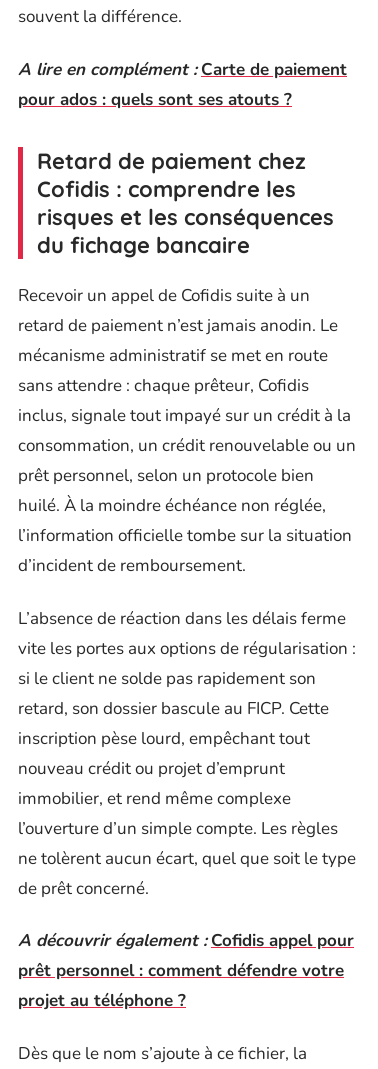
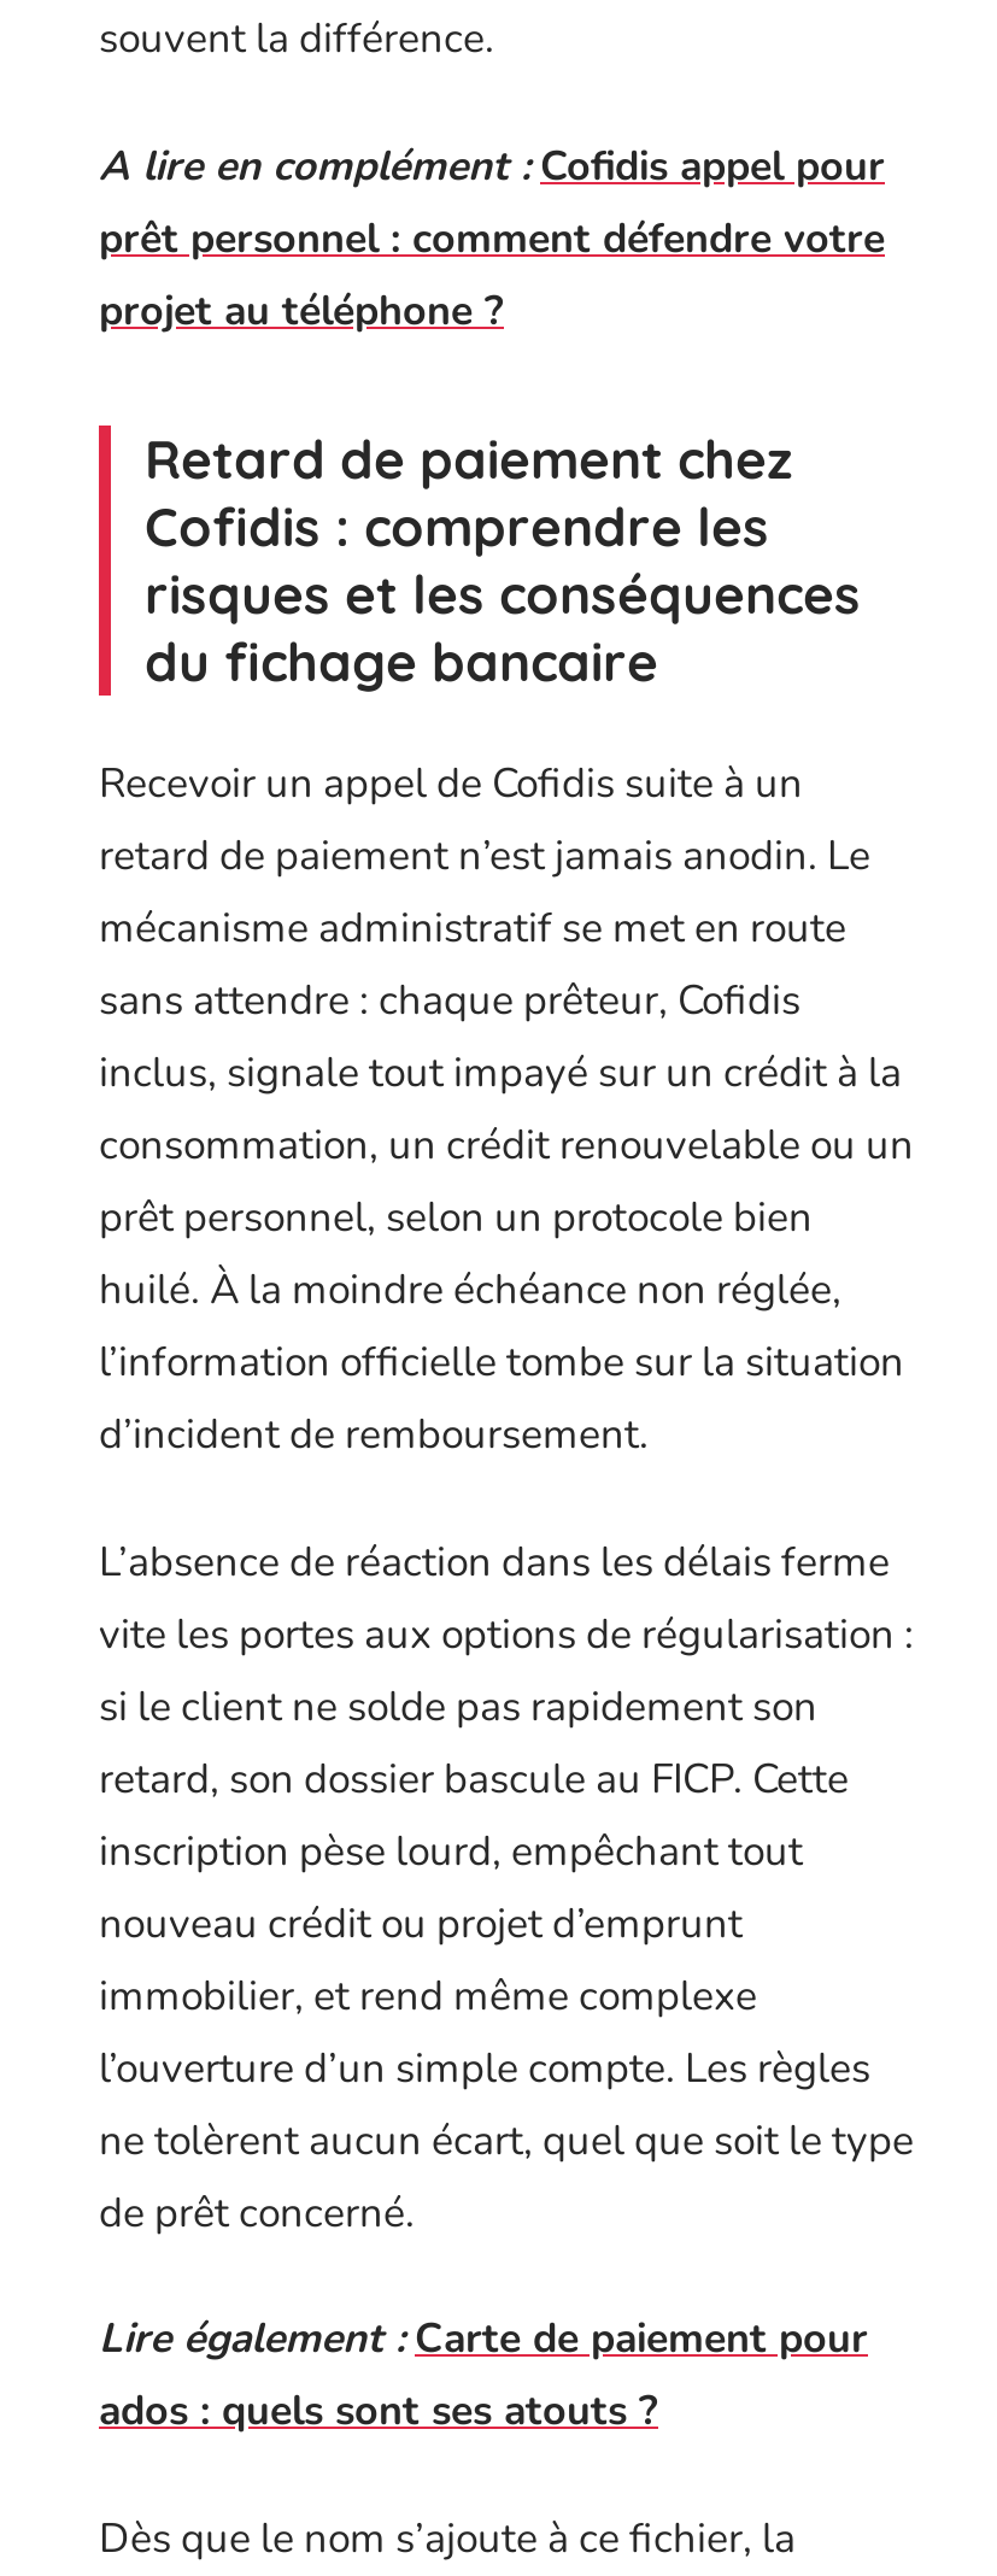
- A lire en complément : Carte de paiement
- pour ados : quels sont ses atouts ?
+ A lire en complément : Cofidis appel pour

moved down: Retard de paiement chez | Cofidis : comprendre les | risques et les conséquences | ... | ne tolèrent aucun écart, quel que soit le type | de prêt concerné.

- A découvrir également : Cofidis appel pour
+ Lire également : Carte de paiement pour
+ ados : quels sont ses atouts ?

moved up: prêt personnel : comment défendre votre | projet au téléphone ?
